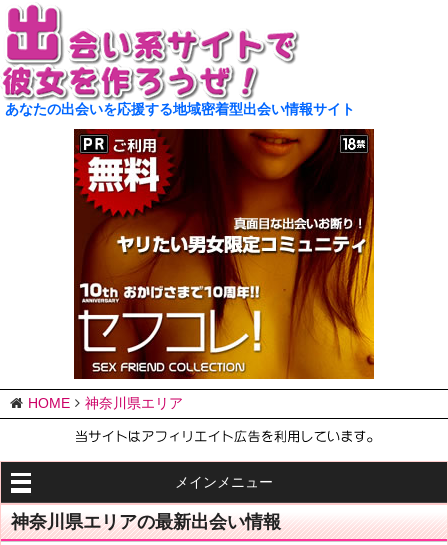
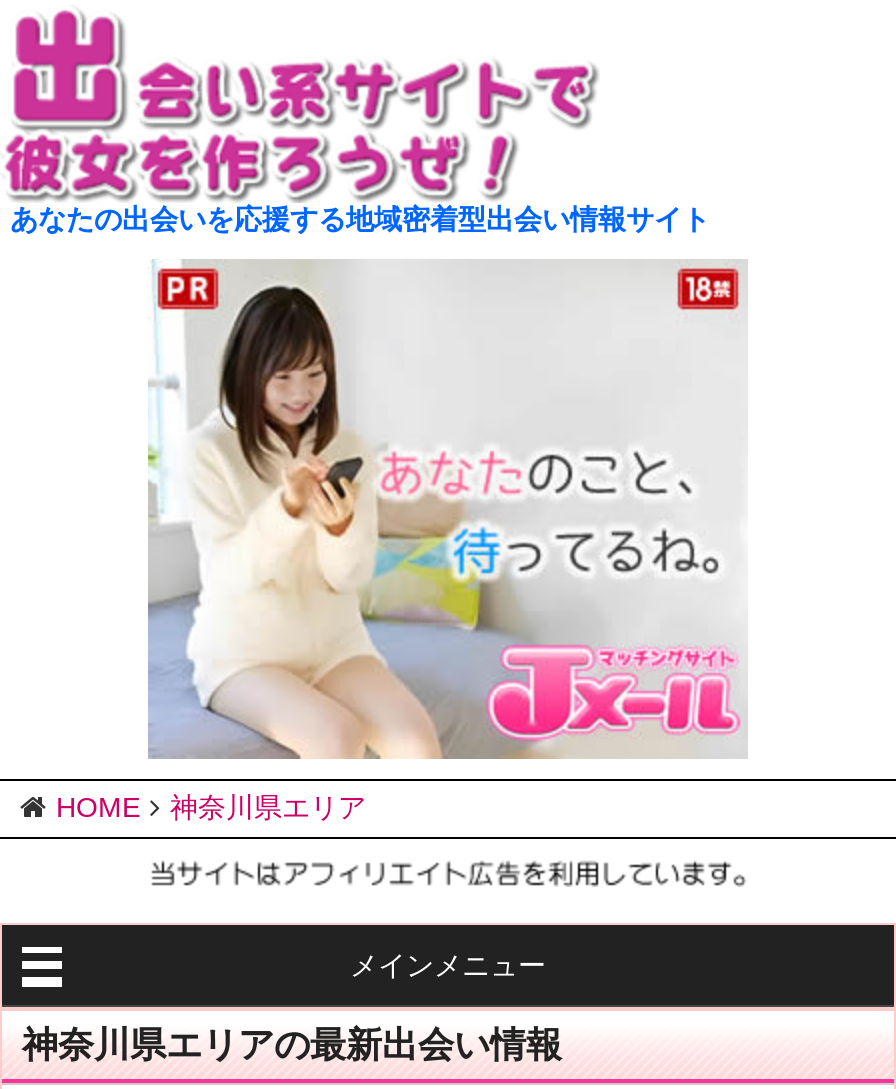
- [image]
+ [image]
